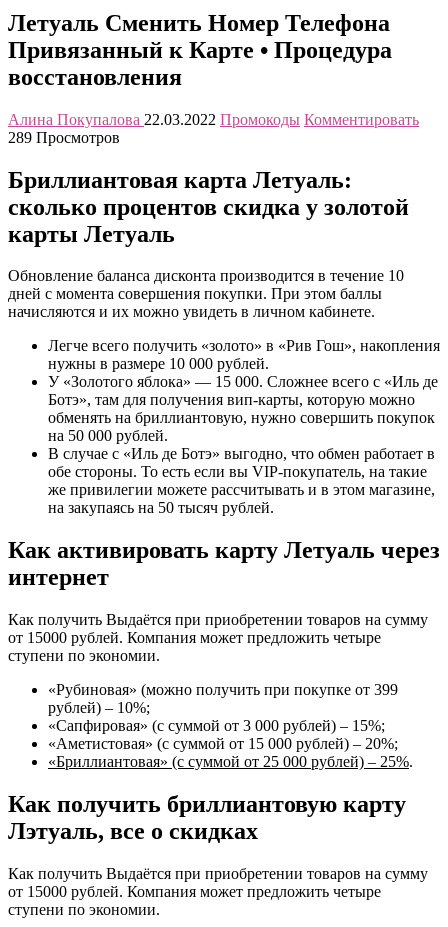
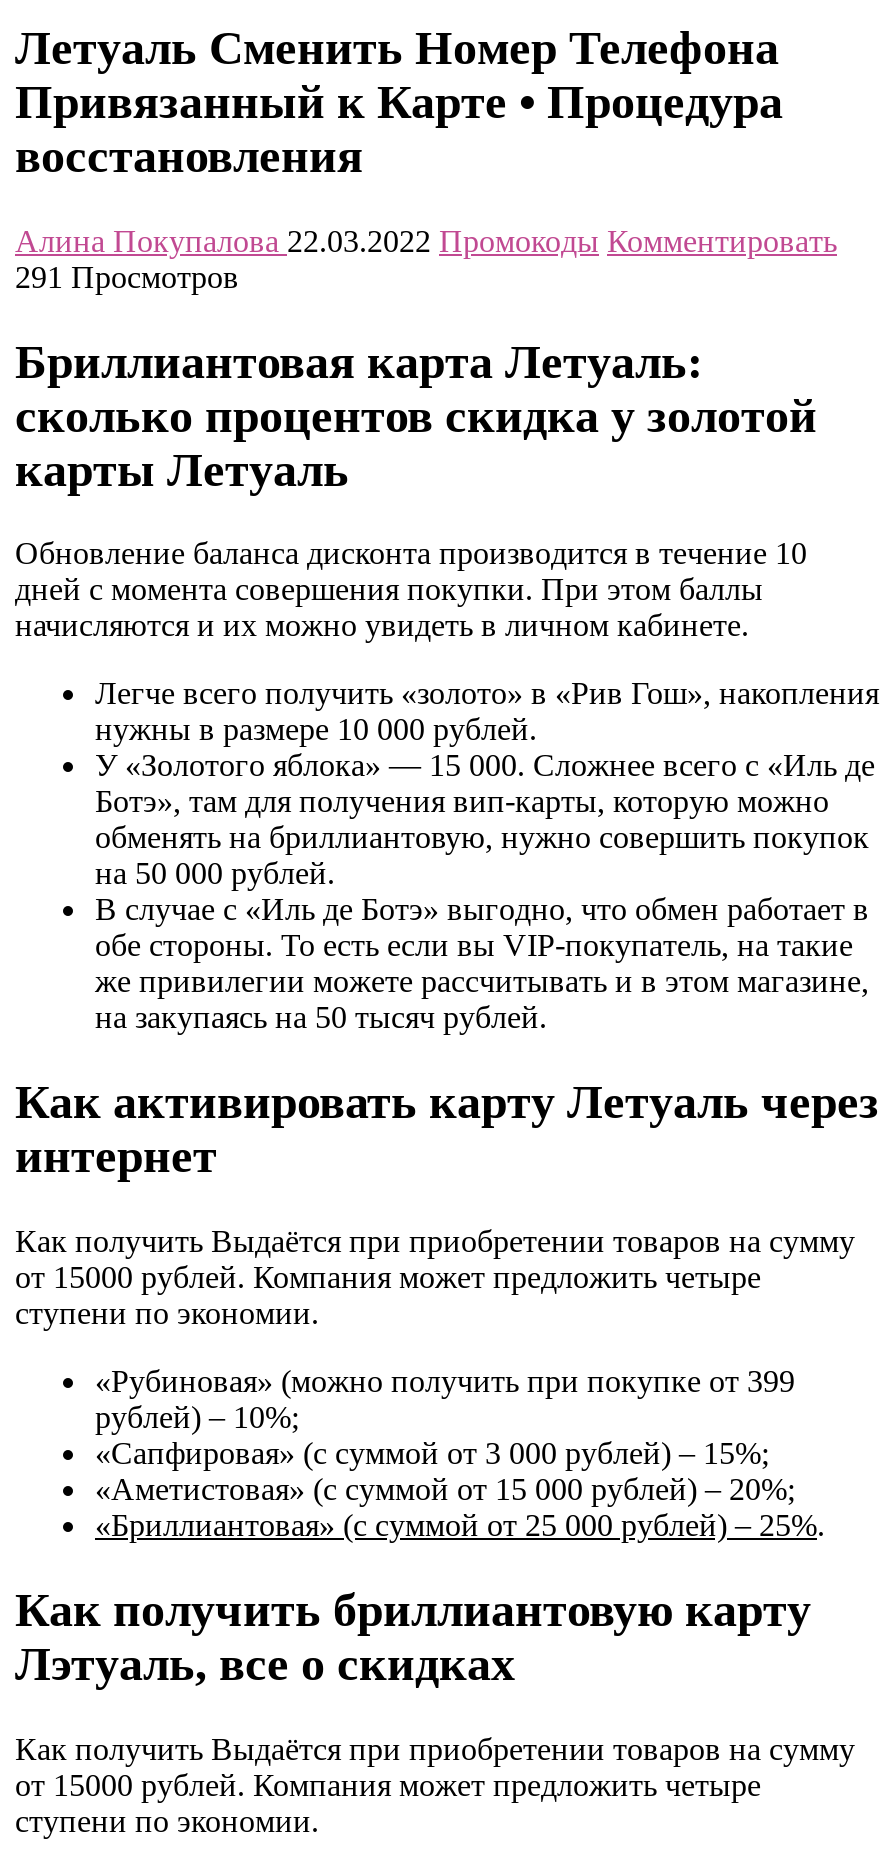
- 289 Просмотров
+ 291 Просмотров
